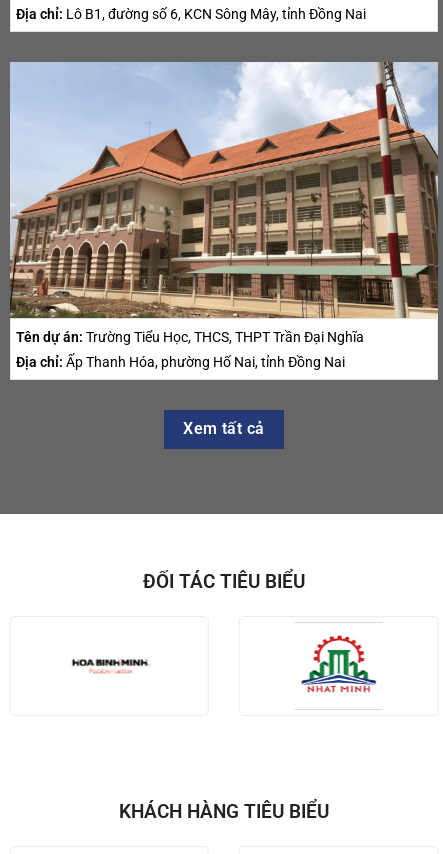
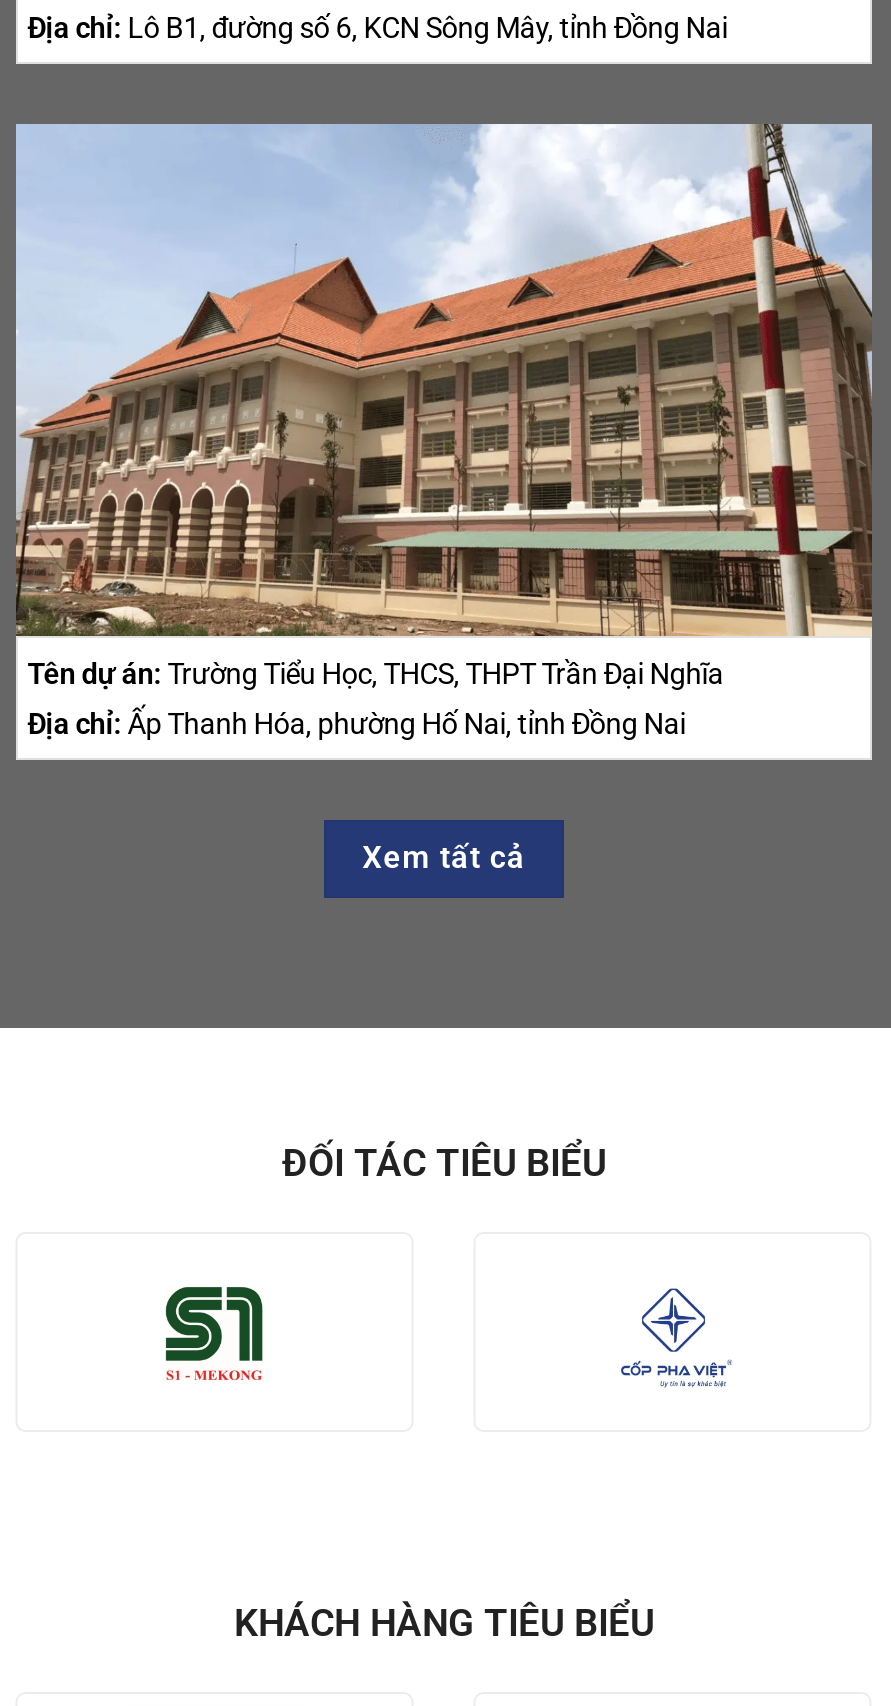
- [image]
+ [image]

- [image]
+ [image]
